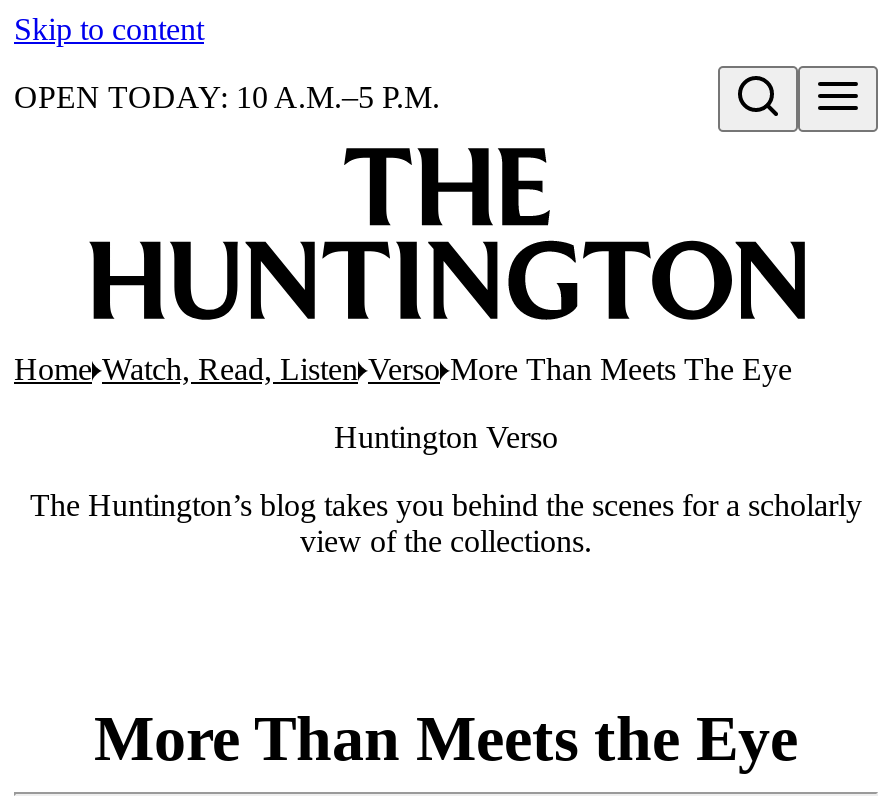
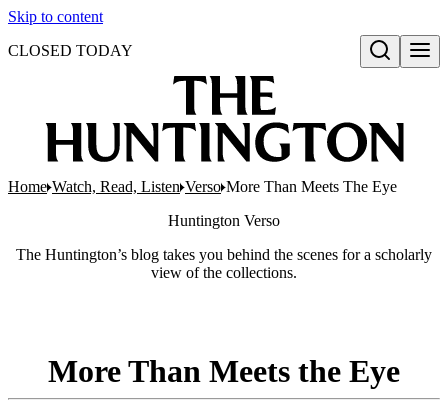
- OPEN TODAY: 10 A.M.–5 P.M.
+ CLOSED TODAY
